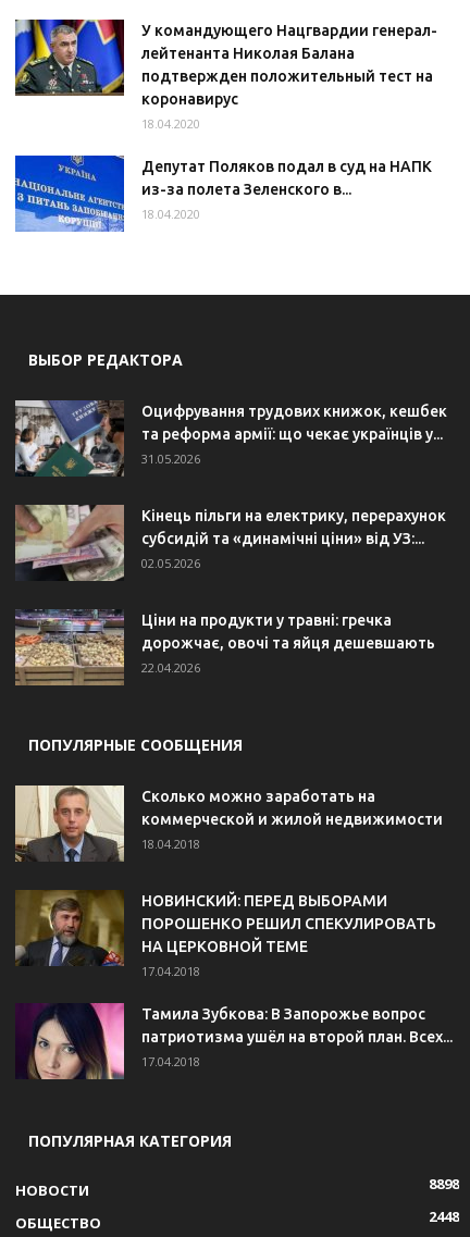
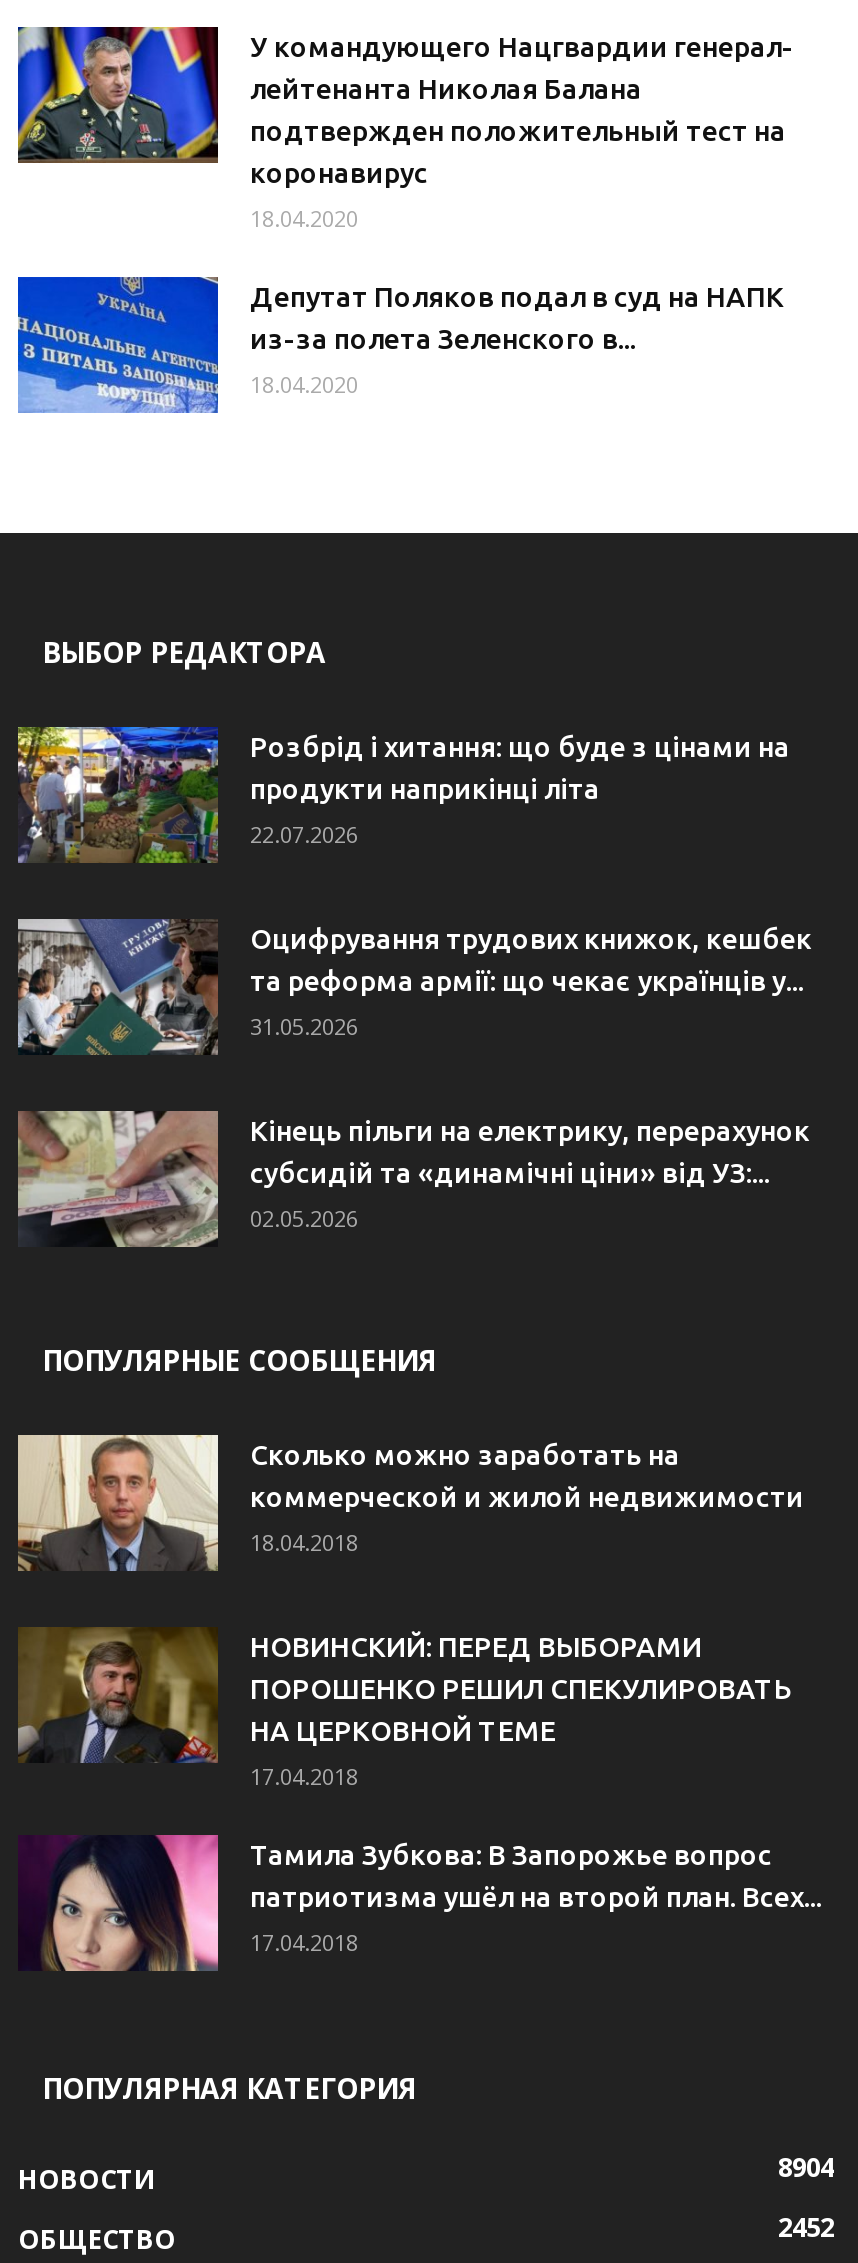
+ [image]
+ Розбрід і хитання: що буде з цінами на
+ продукти наприкінці літа
+ 22.07.2026

moved down: [image] | Оцифрування трудових книжок, кешбек | та реформа армії: що чекає українців у... | 31.05.2026 | Кінець пільги на електрику, перерахунок | субсидій та «динамічні ціни» від УЗ:... | 02.05.2026

- [image]
- Ціни на продукти у травні: гречка
- дорожчає, овочі та яйця дешевшають
- 22.04.2026

- 8898
+ 8904

- 2448
+ 2452
